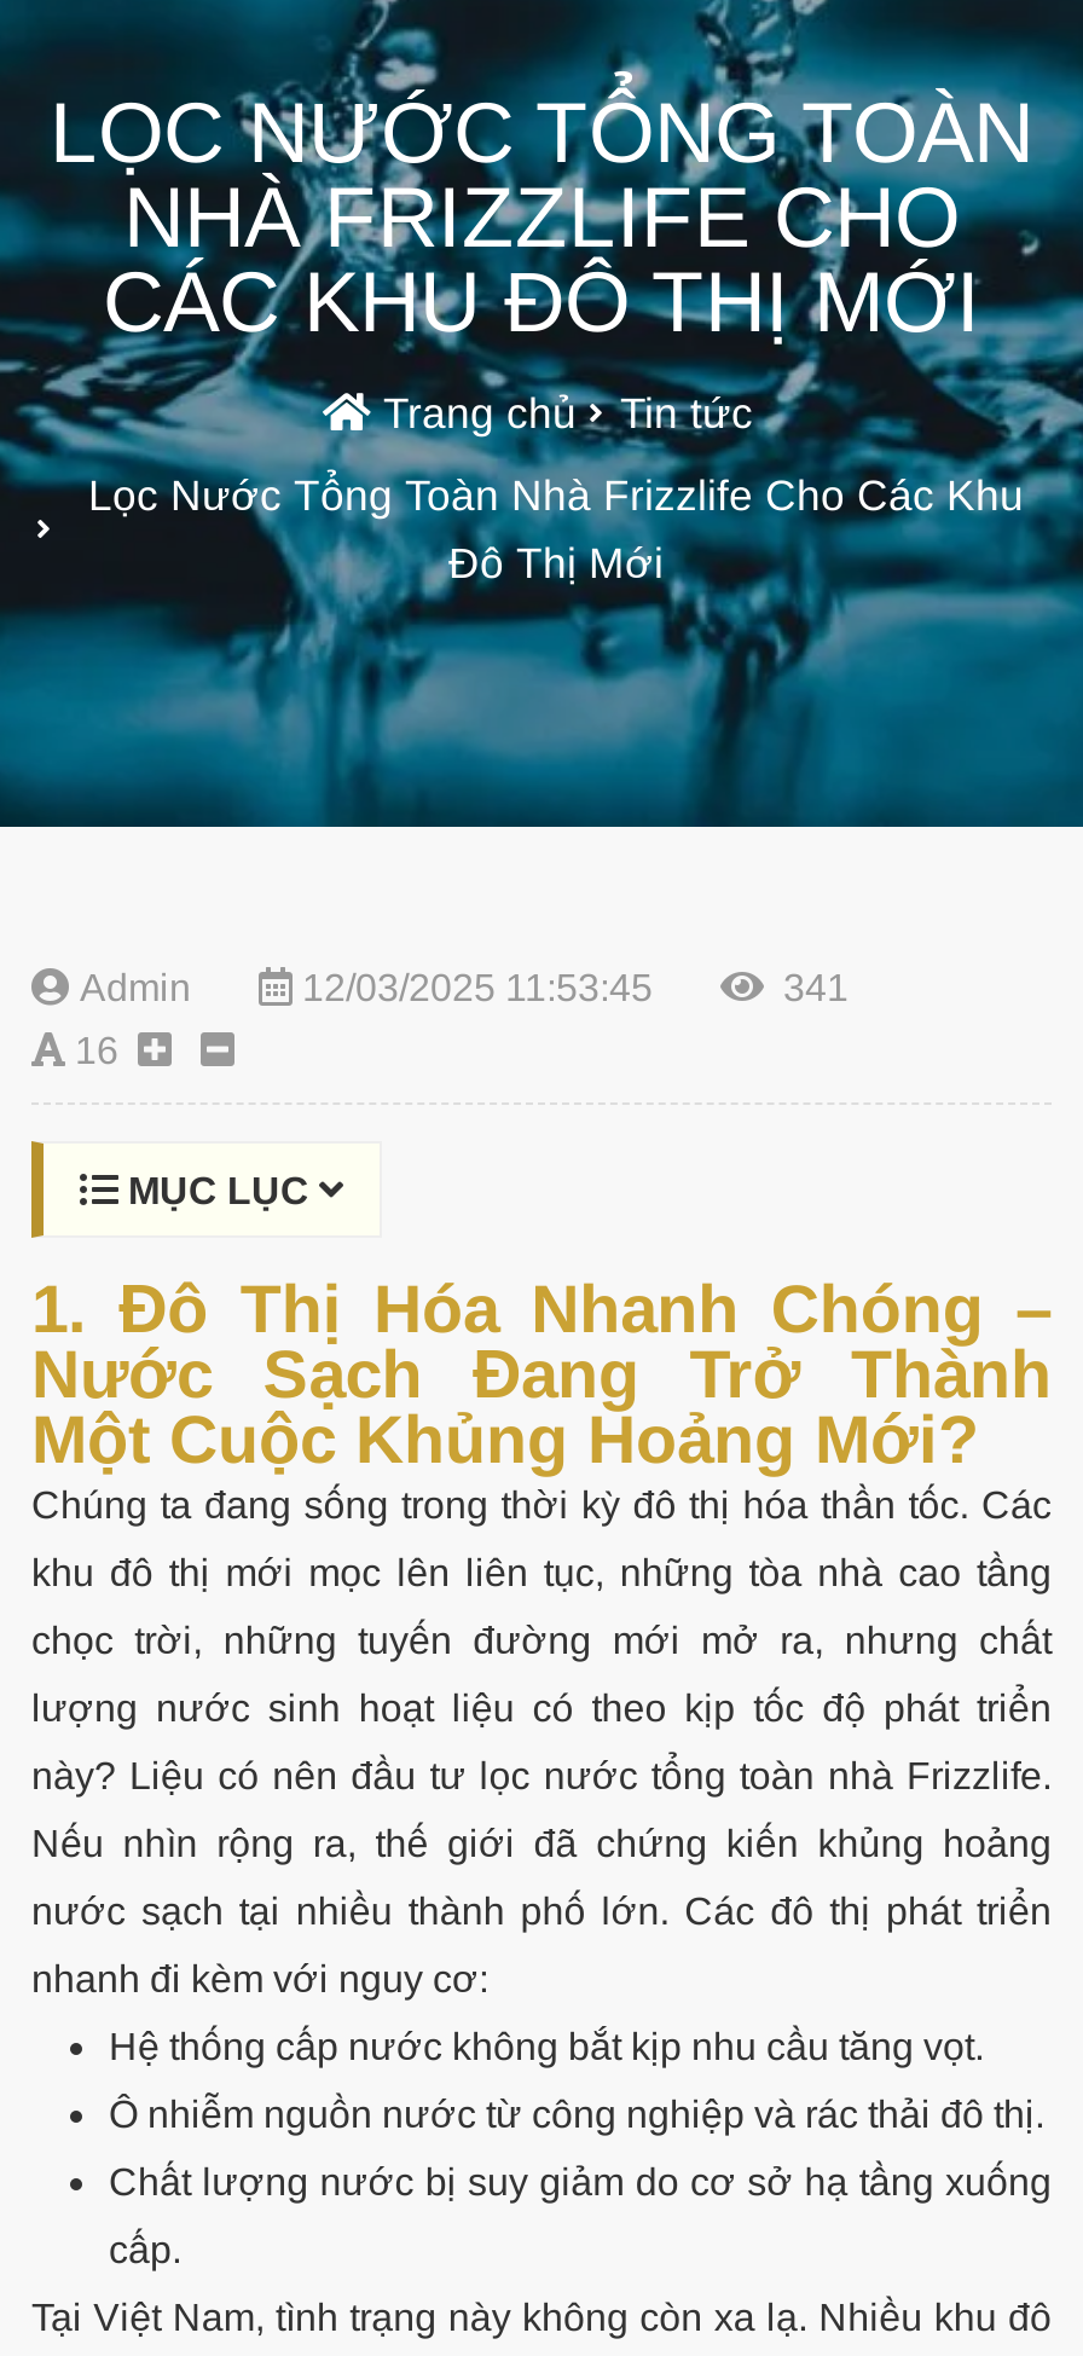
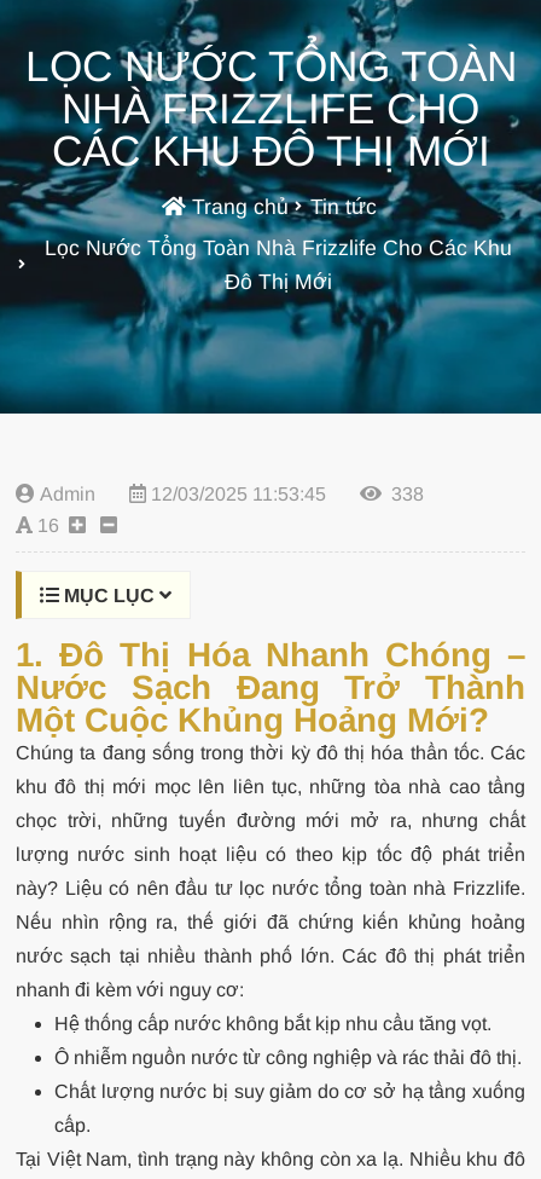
- 341
+ 338
